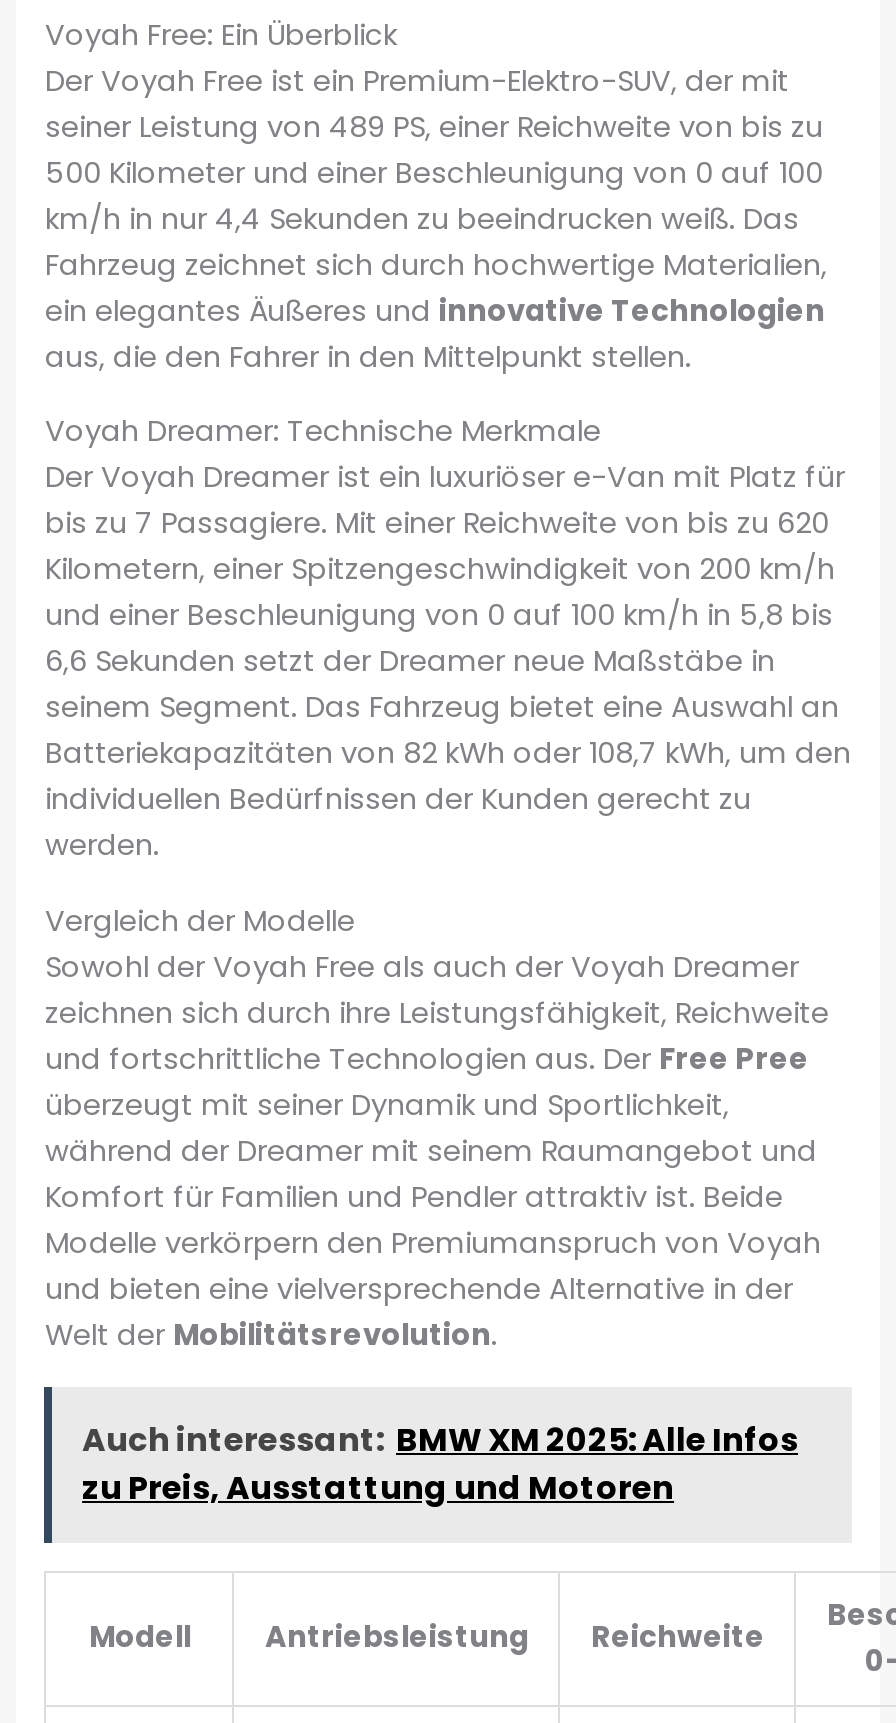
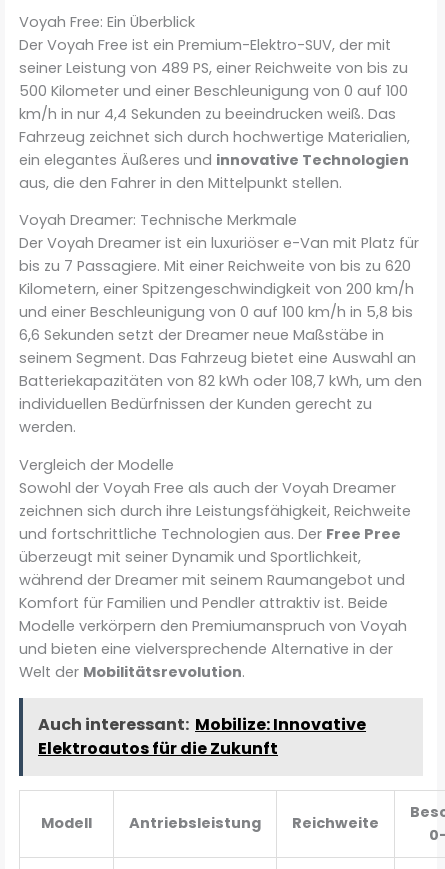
- Auch interessant: BMW XM 2025: Alle Infos
- zu Preis, Ausstattung und Motoren
+ Auch interessant: Mobilize: Innovative
+ Elektroautos für die Zukunft
